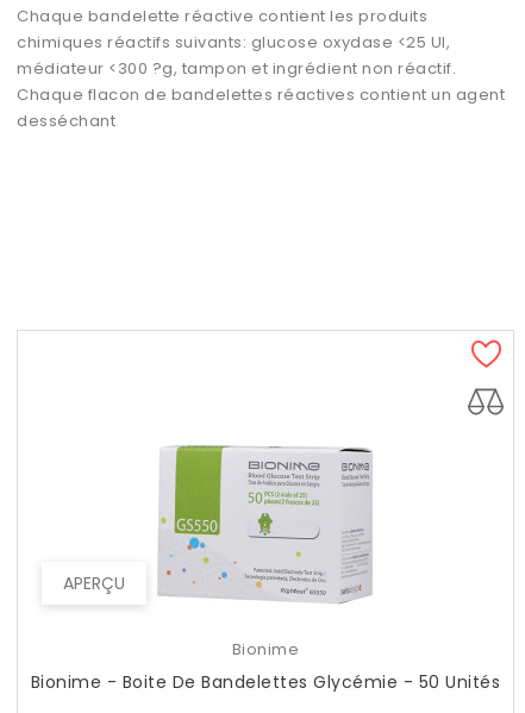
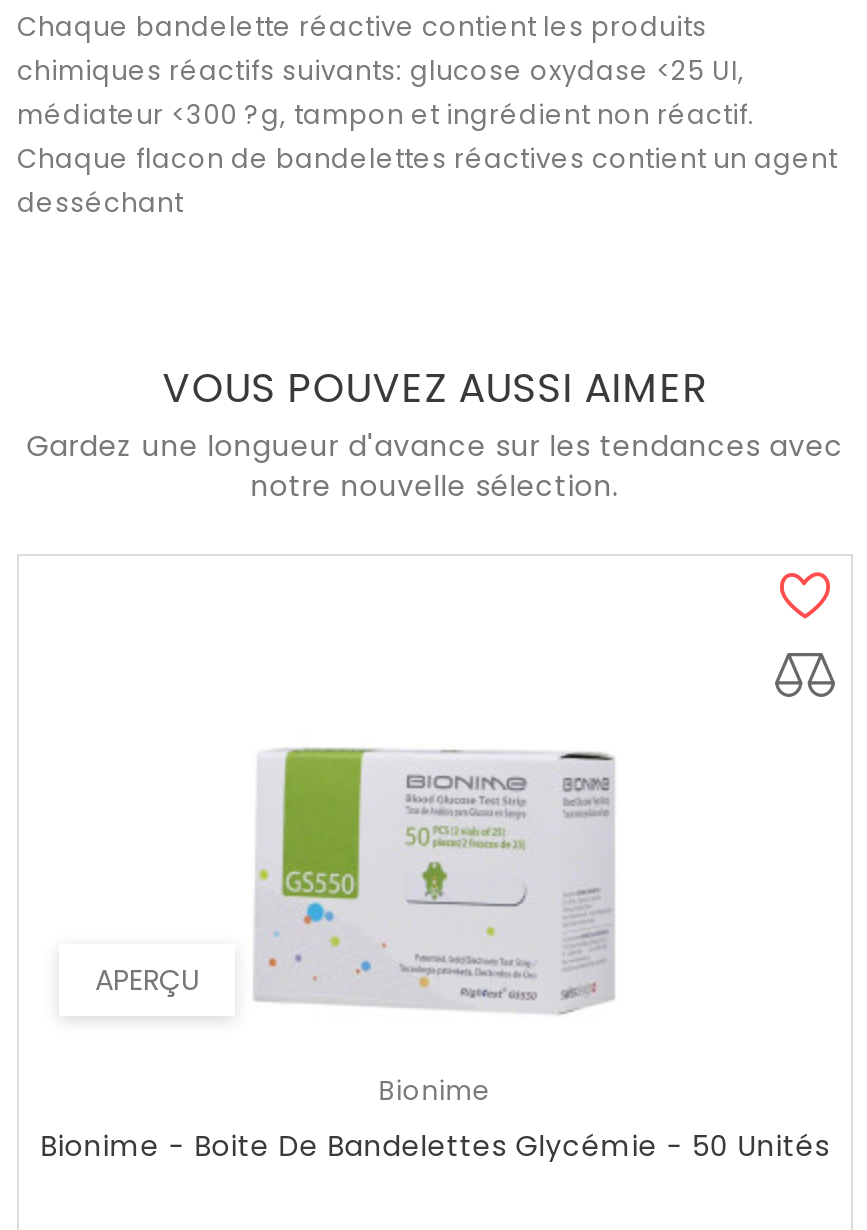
+ VOUS POUVEZ AUSSI AIMER
+ Gardez une longueur d'avance sur les tendances avec
+ notre nouvelle sélection.
